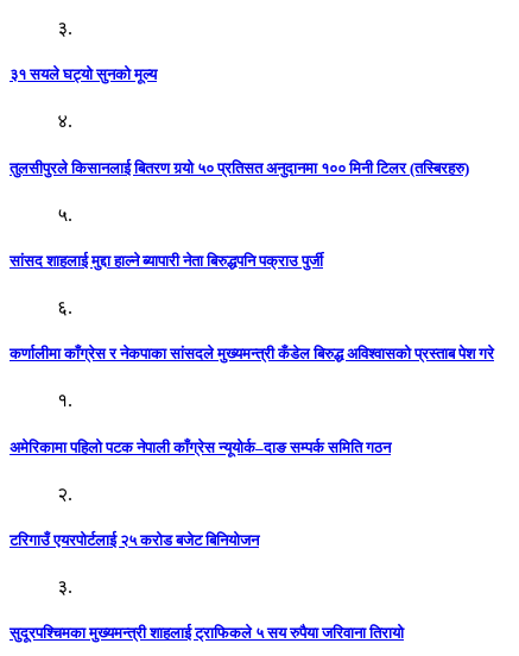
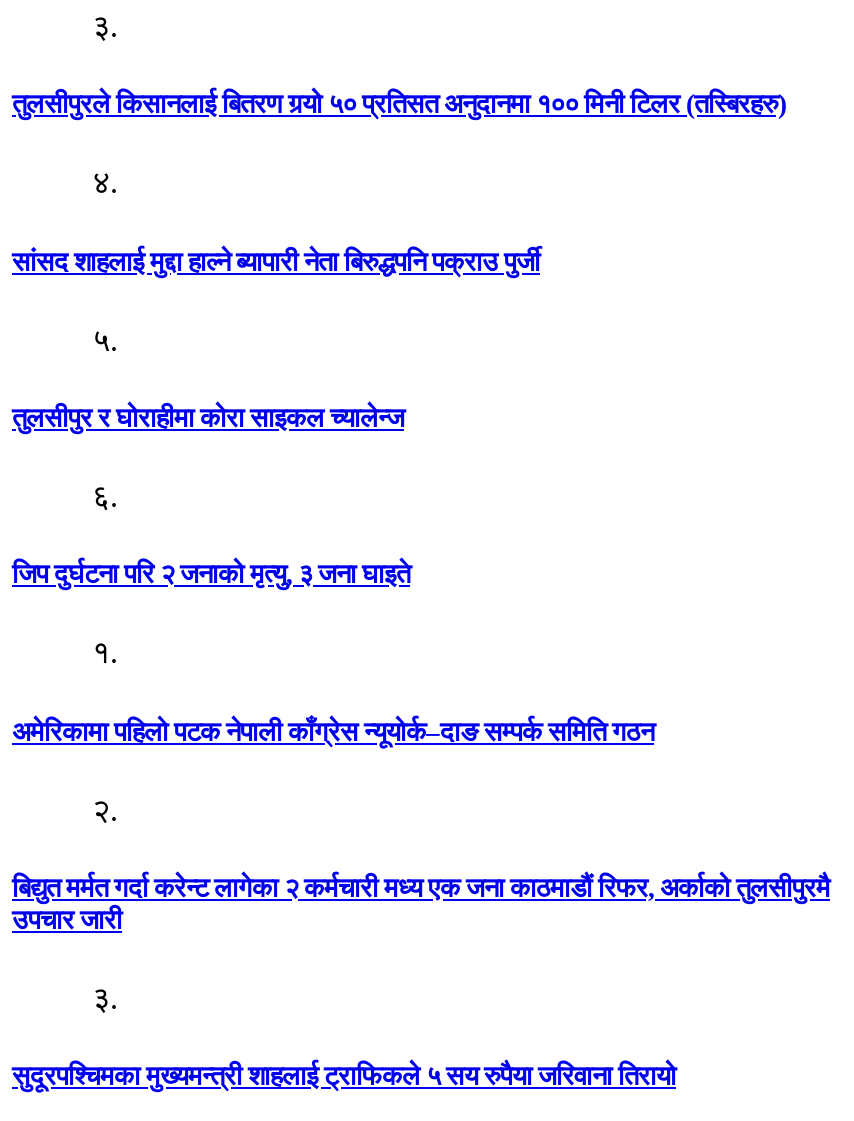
- ३१ सयले घट्यो सुनको मूल्य

moved up: तुलसीपुरले किसानलाई बितरण गर्‍यो ५० प्रतिसत अनुदानमा १०० मिनी टिलर (तस्बिरहरु)

+ तुलसीपुर र घोराहीमा कोरा साइकल च्यालेन्ज

moved up: सांसद शाहलाई मुद्दा हाल्ने ब्यापारी नेता बिरुद्धपनि पक्राउ पुर्जी

- कर्णालीमा काँग्रेस र नेकपाका सांसदले मुख्यमन्त्री कँडेल बिरुद्ध अविश्वासको प्रस्ताब पेश गरे
+ जिप दुर्घटना परि २ जनाको मृत्यु, ३ जना घाइते

- टरिगाउँ एयरपोर्टलाई २५ करोड बजेट बिनियोजन
+ बिद्युत मर्मत गर्दा करेन्ट लागेका २ कर्मचारी मध्य एक जना काठमाडौं रिफर, अर्काको तुलसीपुरमै
+ उपचार जारी
